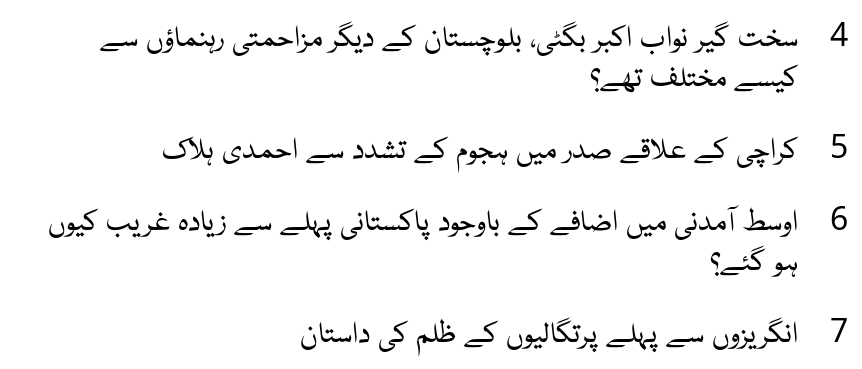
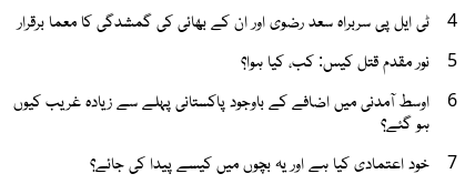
- سخت گیر نواب اکبر بگٹی، بلوچستان کے دیگر مزاحمتی رہنماؤں سے
- کیسے مختلف تھے؟
+ ٹی ایل پی سربراہ سعد رضوی اور ان کے بھائی کی گمشدگی کا معما برقرار

- کراچی کے علاقے صدر میں ہجوم کے تشدد سے احمدی ہلاک
+ نور مقدم قتل کیس: کب، کیا ہوا؟

- انگریزوں سے پہلے پرتگالیوں کے ظلم کی داستان
+ خود اعتمادی کیا ہے اور یہ بچوں میں کیسے پیدا کی جائے؟
